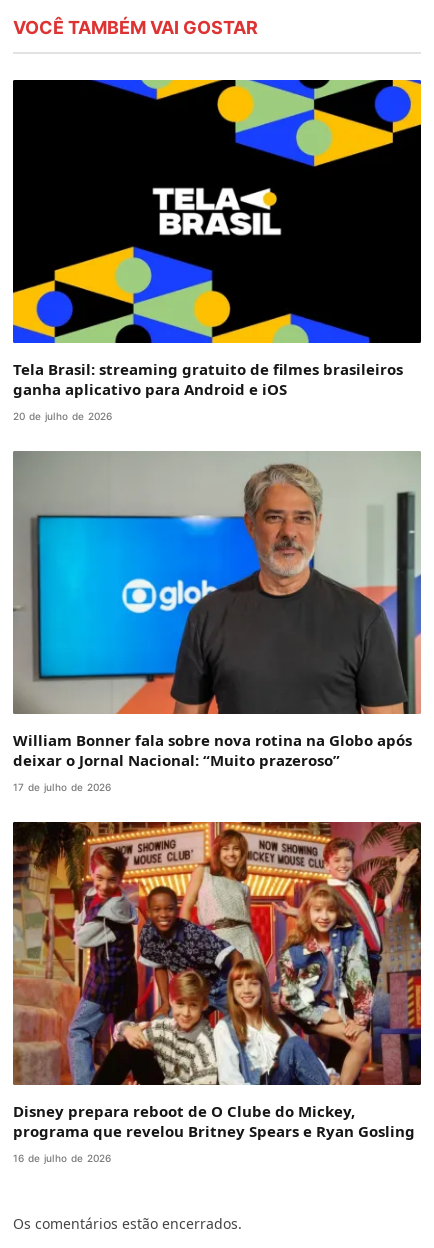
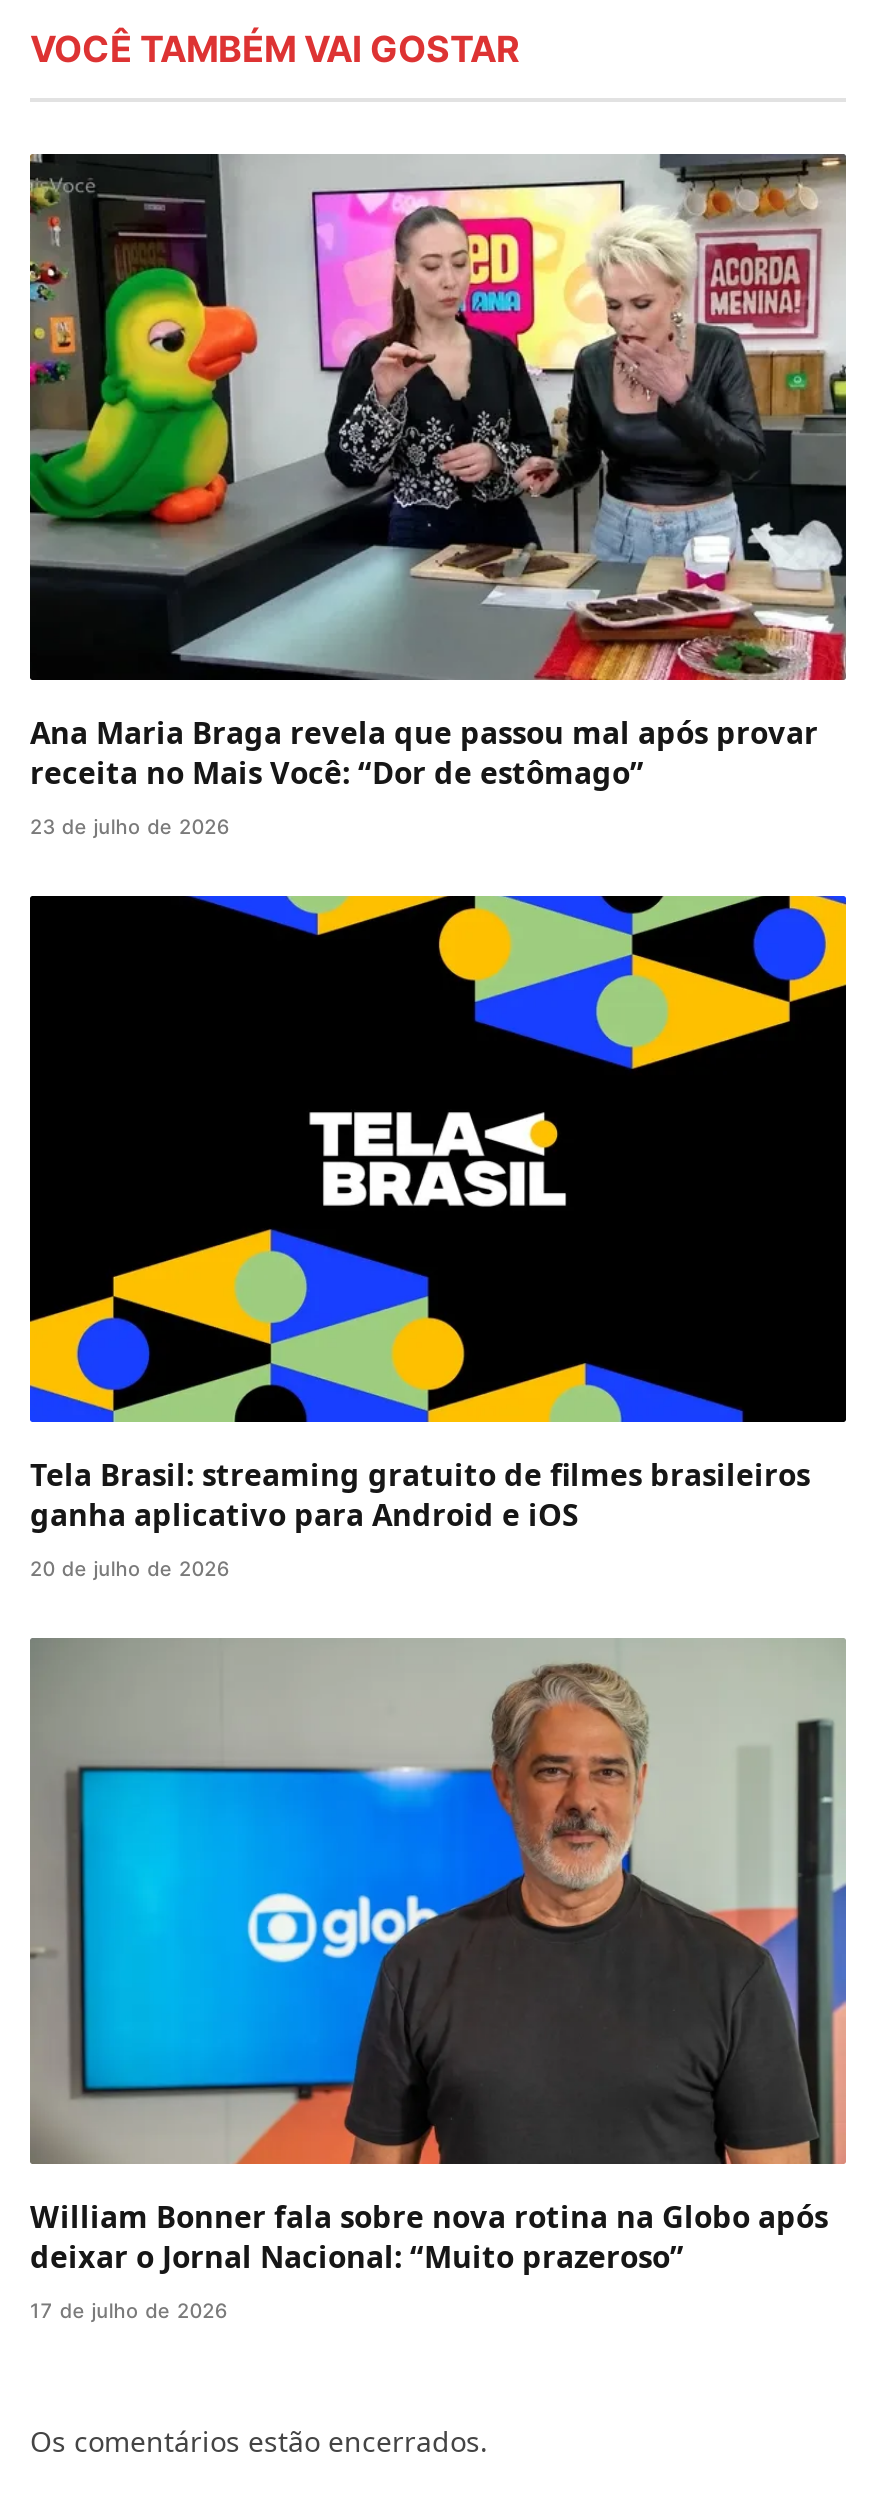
+ [image]
+ Ana Maria Braga revela que passou mal após provar
+ receita no Mais Você: “Dor de estômago”
+ 23 de julho de 2026

moved down: [image]

moved down: [image]

moved down: [image] | Tela Brasil: streaming gratuito de filmes brasileiros | ganha aplicativo para Android e iOS | 20 de julho de 2026 | William Bonner fala sobre nova rotina na Globo após | deixar o Jornal Nacional: “Muito prazeroso” | 17 de julho de 2026

- [image]
- Disney prepara reboot de O Clube do Mickey,
- programa que revelou Britney Spears e Ryan Gosling
- 16 de julho de 2026
